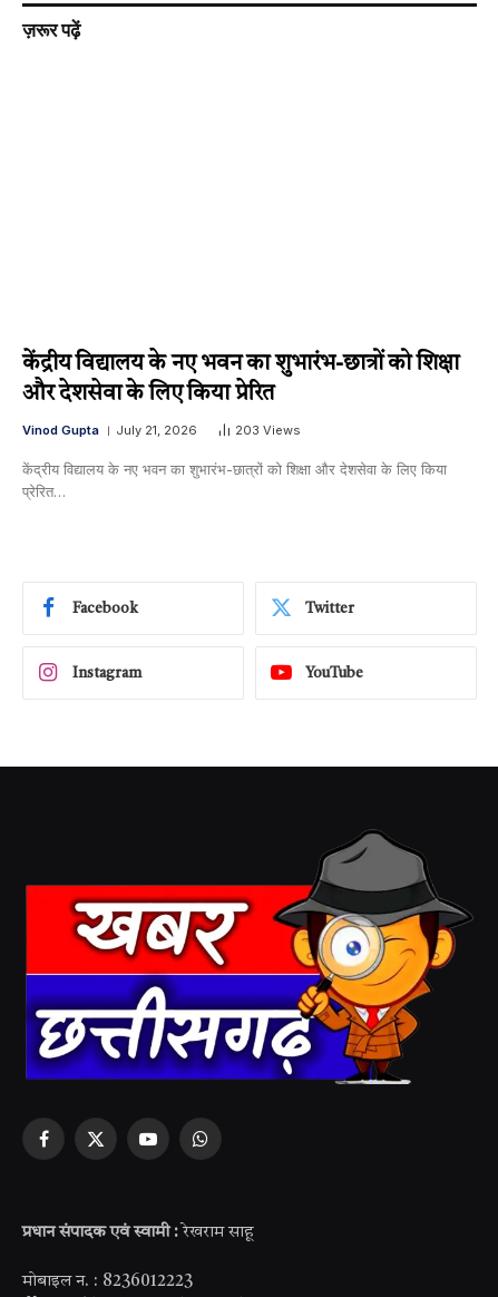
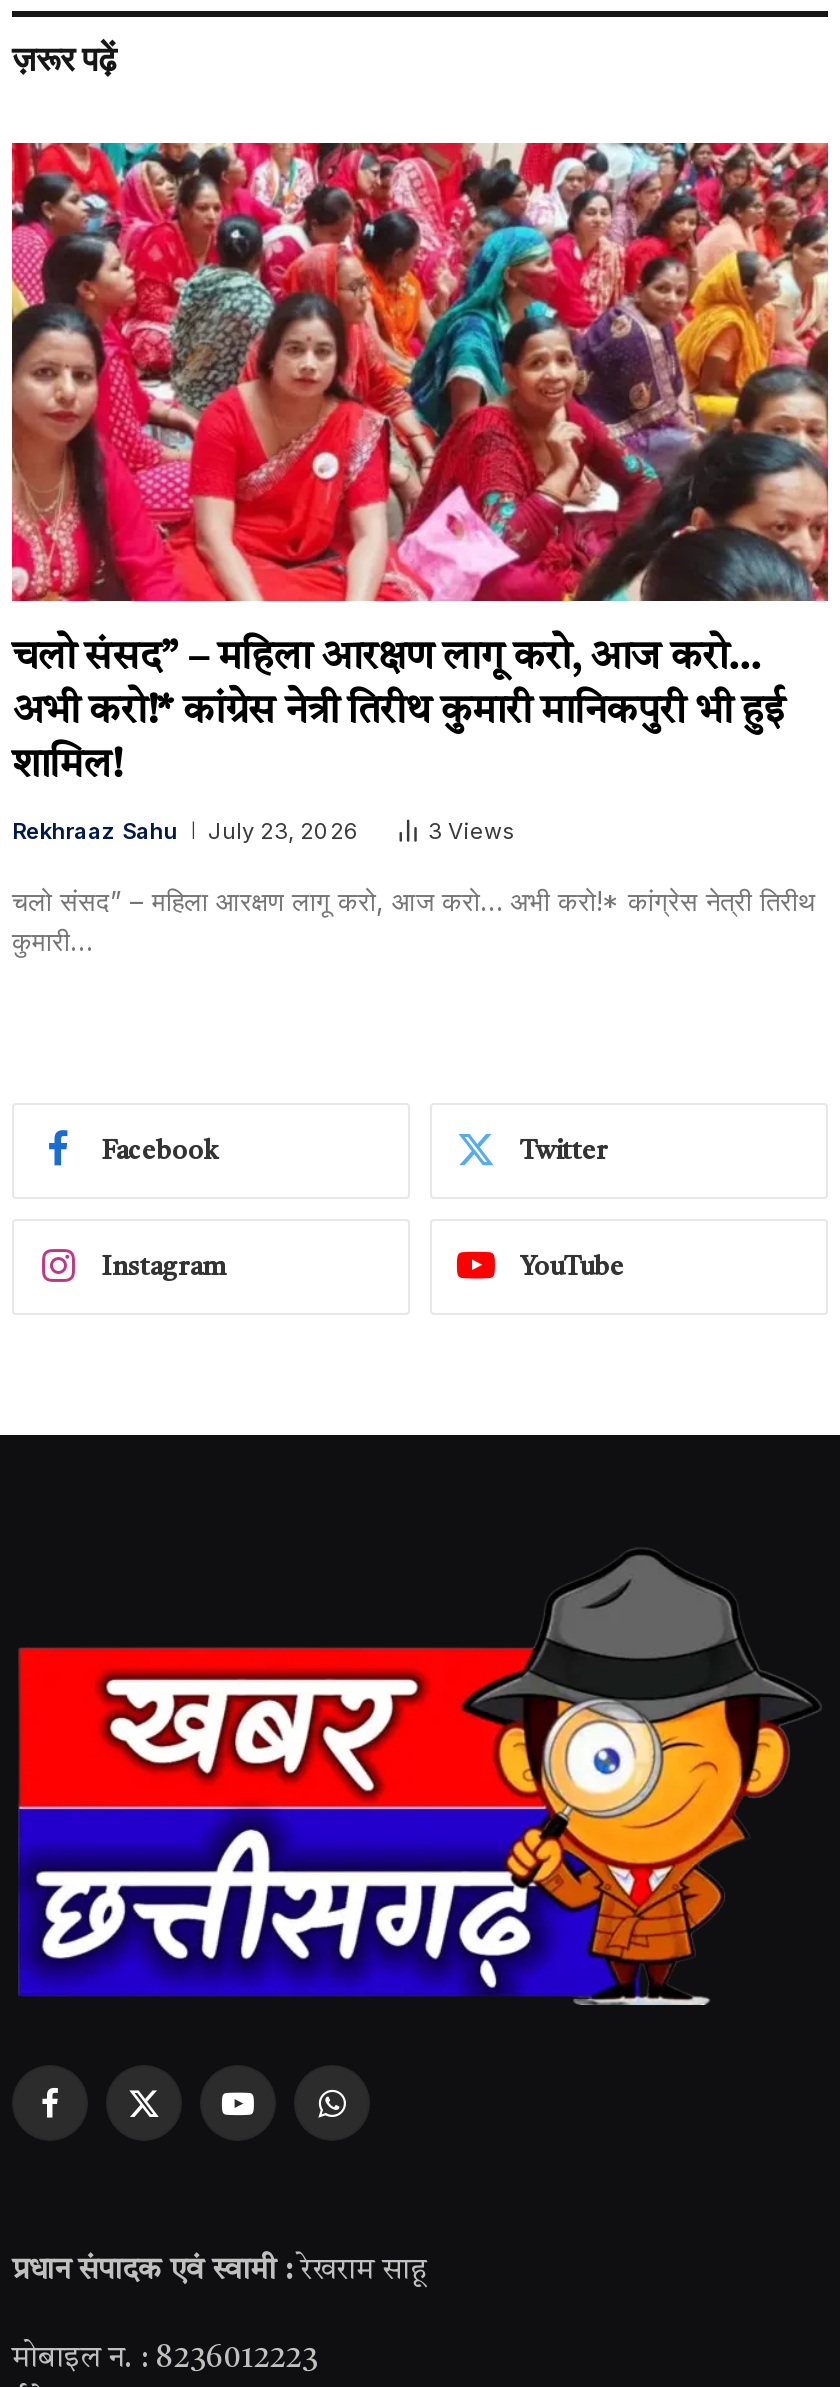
+ [image]

- केंद्रीय विद्यालय के नए भवन का शुभारंभ-छात्रों को शिक्षा
- और देशसेवा के लिए किया प्रेरित
+ चलो संसद” – महिला आरक्षण लागू करो, आज करो…
+ अभी करो!* कांग्रेस नेत्री तिरीथ कुमारी मानिकपुरी भी हुई
+ शामिल!

- Vinod Gupta
- July 21, 2026
- 203 Views
+ Rekhraaz Sahu
+ July 23, 2026
+ 3 Views

- केंद्रीय विद्यालय के नए भवन का शुभारंभ-छात्रों को शिक्षा और देशसेवा के लिए किया
- प्रेरित…
+ चलो संसद” – महिला आरक्षण लागू करो, आज करो… अभी करो!* कांग्रेस नेत्री तिरीथ
+ कुमारी…
